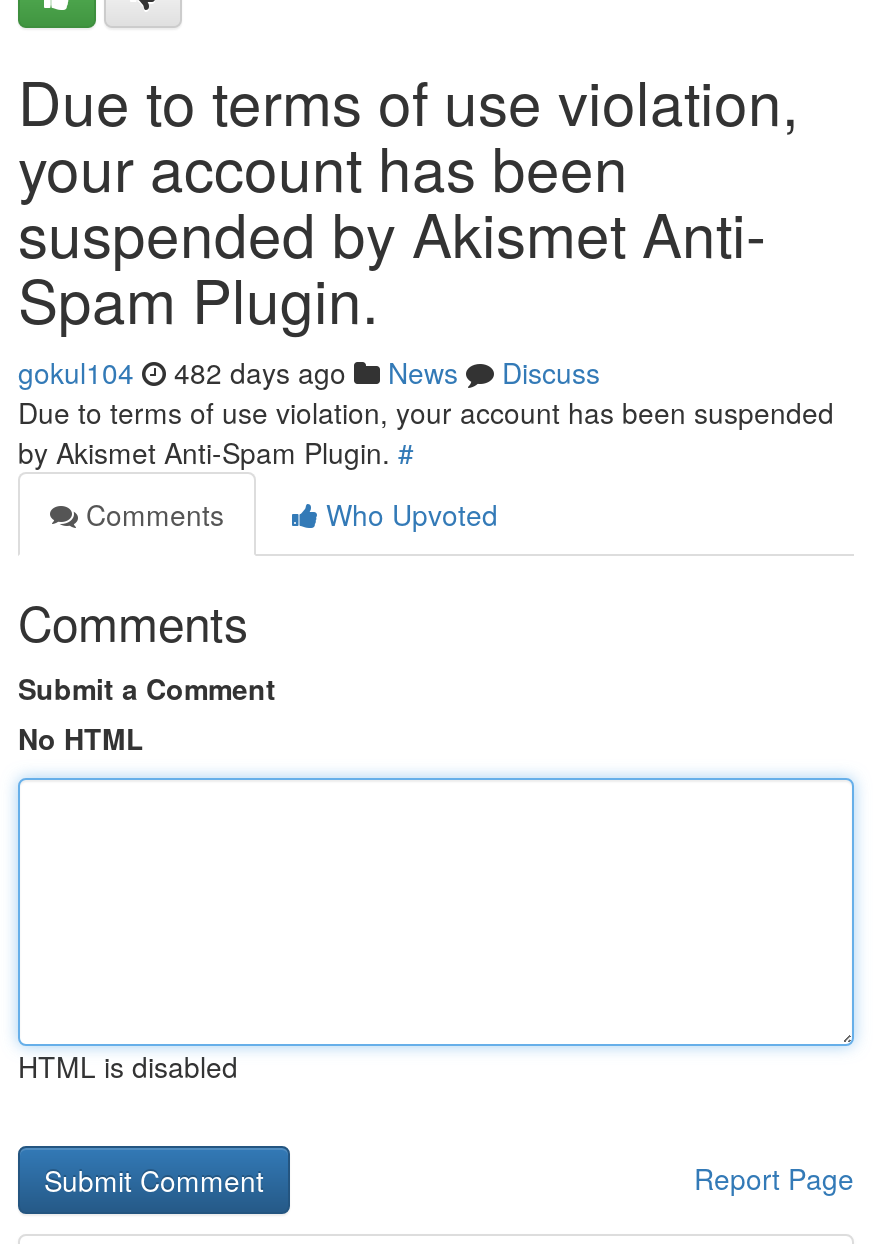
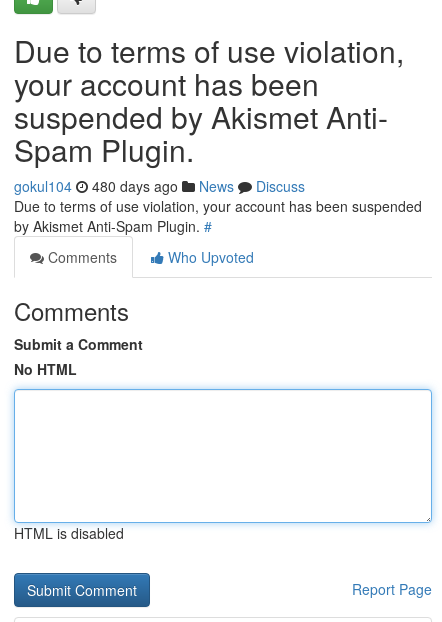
- gokul104 482 days ago News Discuss
+ gokul104 480 days ago News Discuss
